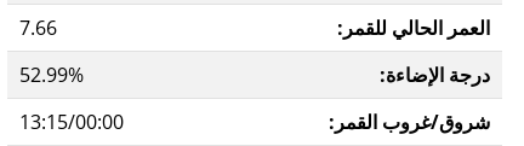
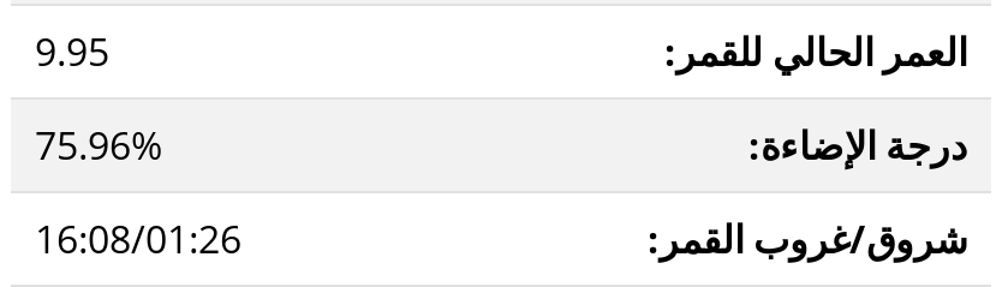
- 7.66
+ 9.95

- 52.99%
+ 75.96%

- 13:15/00:00
+ 16:08/01:26
